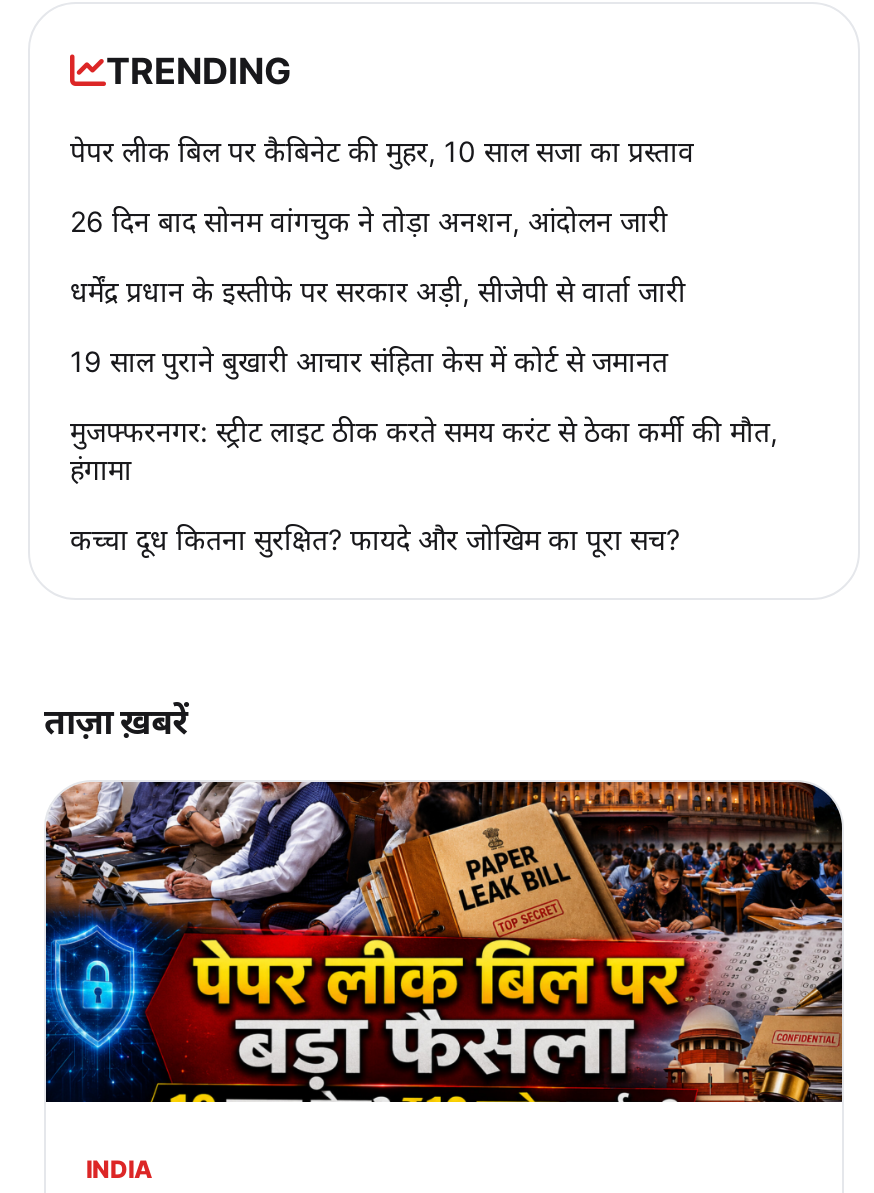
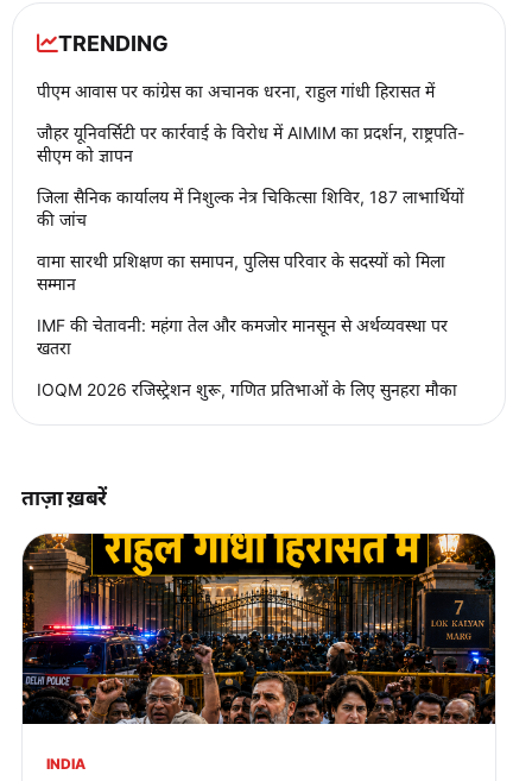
- पेपर लीक बिल पर कैबिनेट की मुहर, 10 साल सजा का प्रस्ताव
+ पीएम आवास पर कांग्रेस का अचानक धरना, राहुल गांधी हिरासत में

- 26 दिन बाद सोनम वांगचुक ने तोड़ा अनशन, आंदोलन जारी
+ जौहर यूनिवर्सिटी पर कार्रवाई के विरोध में AIMIM का प्रदर्शन, राष्ट्रपति-
+ सीएम को ज्ञापन

- धर्मेंद्र प्रधान के इस्तीफे पर सरकार अड़ी, सीजेपी से वार्ता जारी
+ जिला सैनिक कार्यालय में निशुल्क नेत्र चिकित्सा शिविर, 187 लाभार्थियों
+ की जांच

- 19 साल पुराने बुखारी आचार संहिता केस में कोर्ट से जमानत
+ वामा सारथी प्रशिक्षण का समापन, पुलिस परिवार के सदस्यों को मिला
+ सम्मान

- मुजफ्फरनगर: स्ट्रीट लाइट ठीक करते समय करंट से ठेका कर्मी की मौत,
- हंगामा
+ IMF की चेतावनी: महंगा तेल और कमजोर मानसून से अर्थव्यवस्था पर
+ खतरा

- कच्चा दूध कितना सुरक्षित? फायदे और जोखिम का पूरा सच?
+ IOQM 2026 रजिस्ट्रेशन शुरू, गणित प्रतिभाओं के लिए सुनहरा मौका

- [image]
+ [image]
